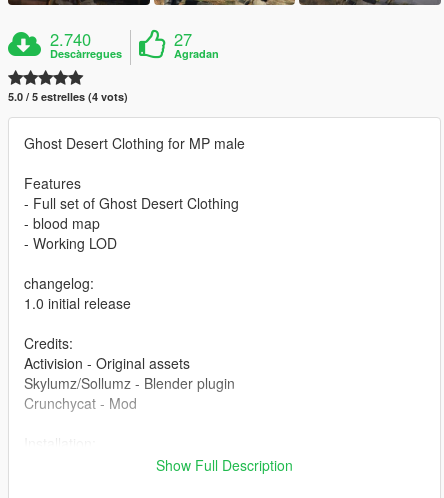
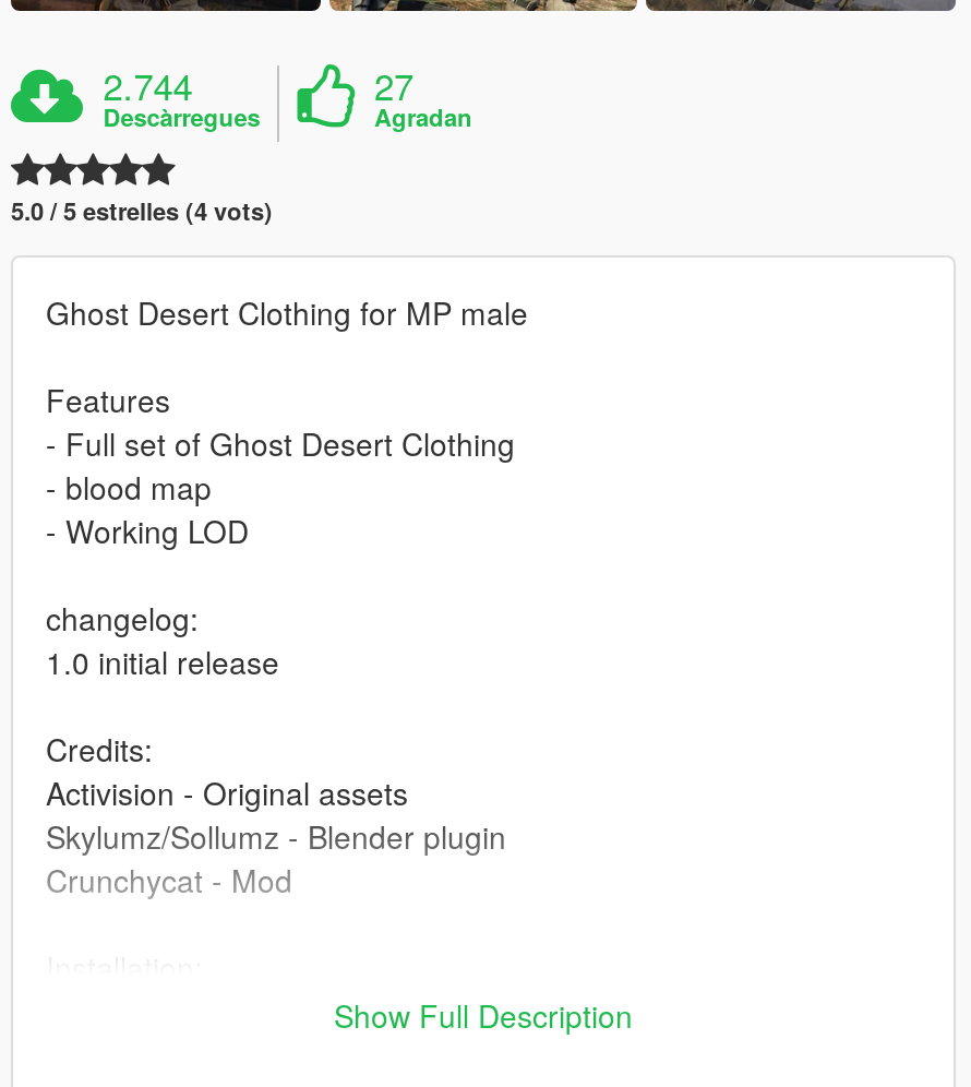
- 2.740
+ 2.744
